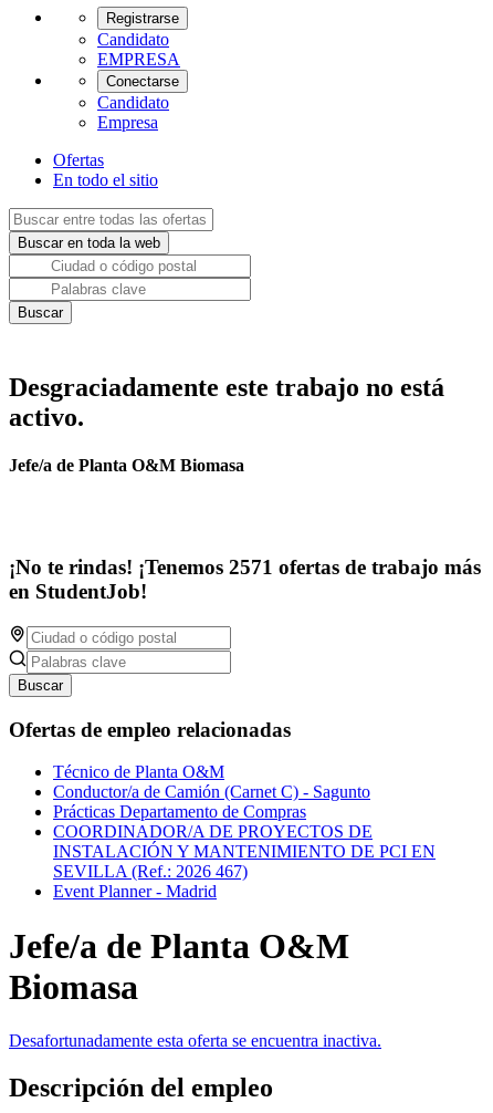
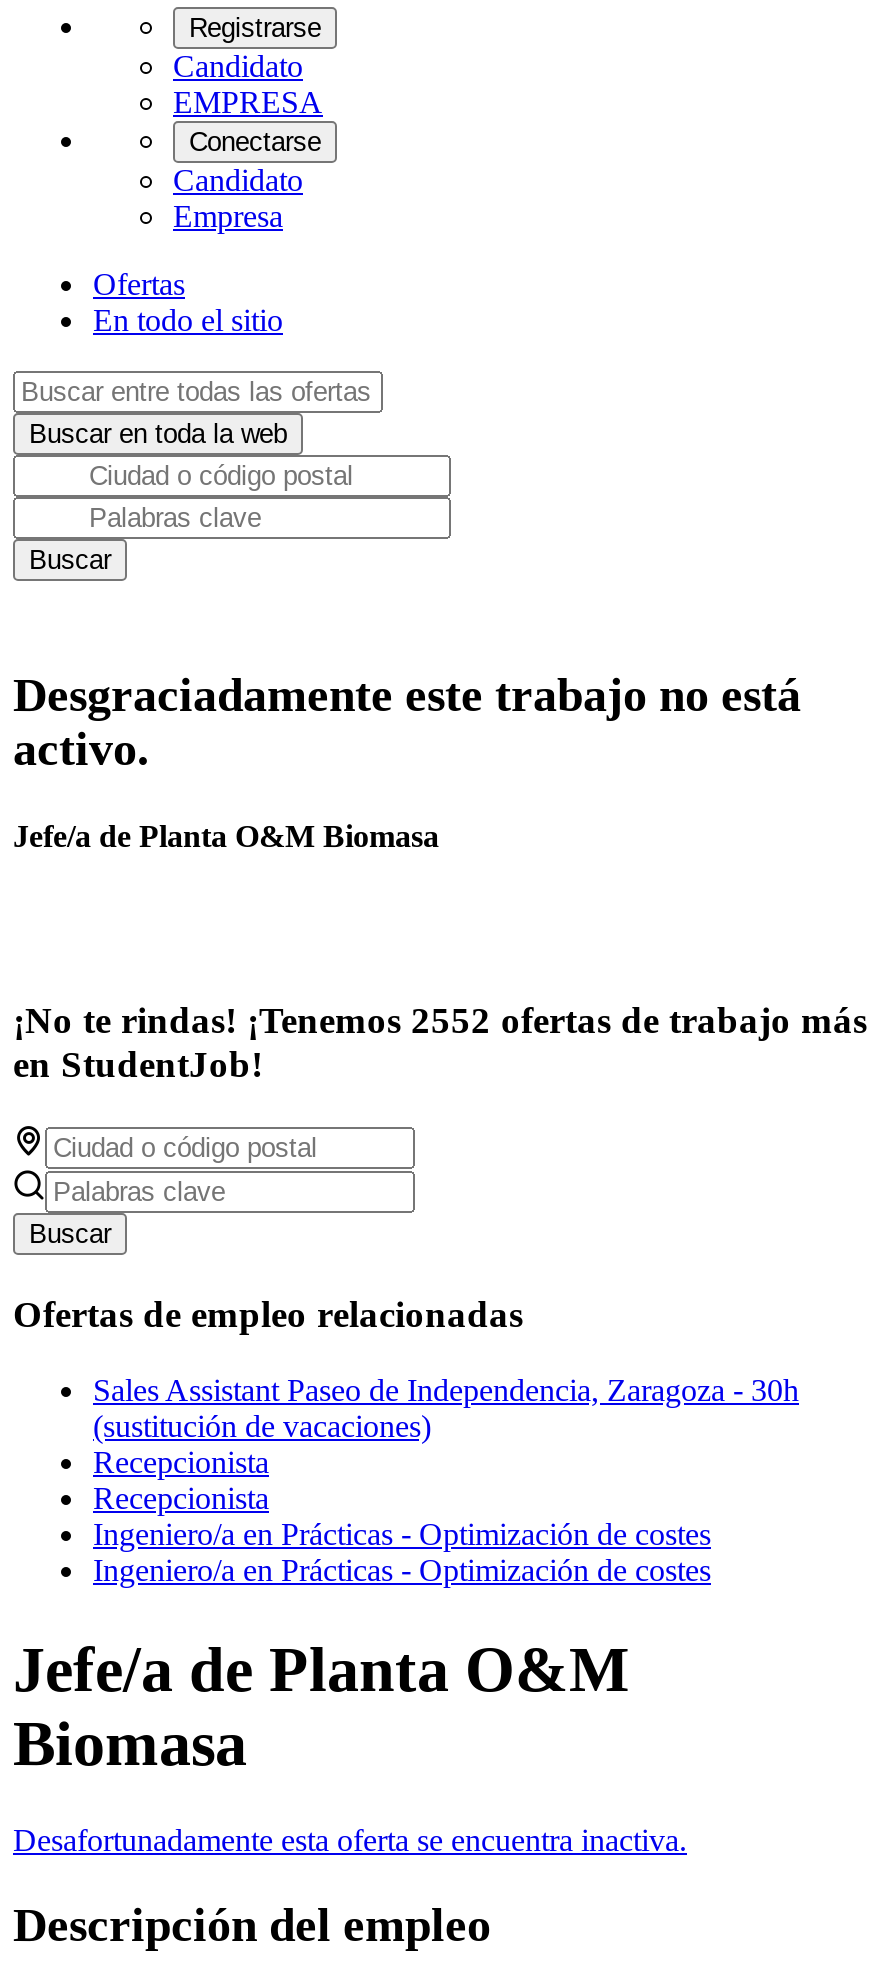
- ¡No te rindas! ¡Tenemos 2571 ofertas de trabajo más
+ ¡No te rindas! ¡Tenemos 2552 ofertas de trabajo más

- Técnico de Planta O&M
- Conductor/a de Camión (Carnet C) - Sagunto
- Prácticas Departamento de Compras
- COORDINADOR/A DE PROYECTOS DE
- INSTALACIÓN Y MANTENIMIENTO DE PCI EN
- SEVILLA (Ref.: 2026 467)
- Event Planner - Madrid
+ Sales Assistant Paseo de Independencia, Zaragoza - 30h
+ (sustitución de vacaciones)
+ Recepcionista
+ Recepcionista
+ Ingeniero/a en Prácticas - Optimización de costes
+ Ingeniero/a en Prácticas - Optimización de costes
